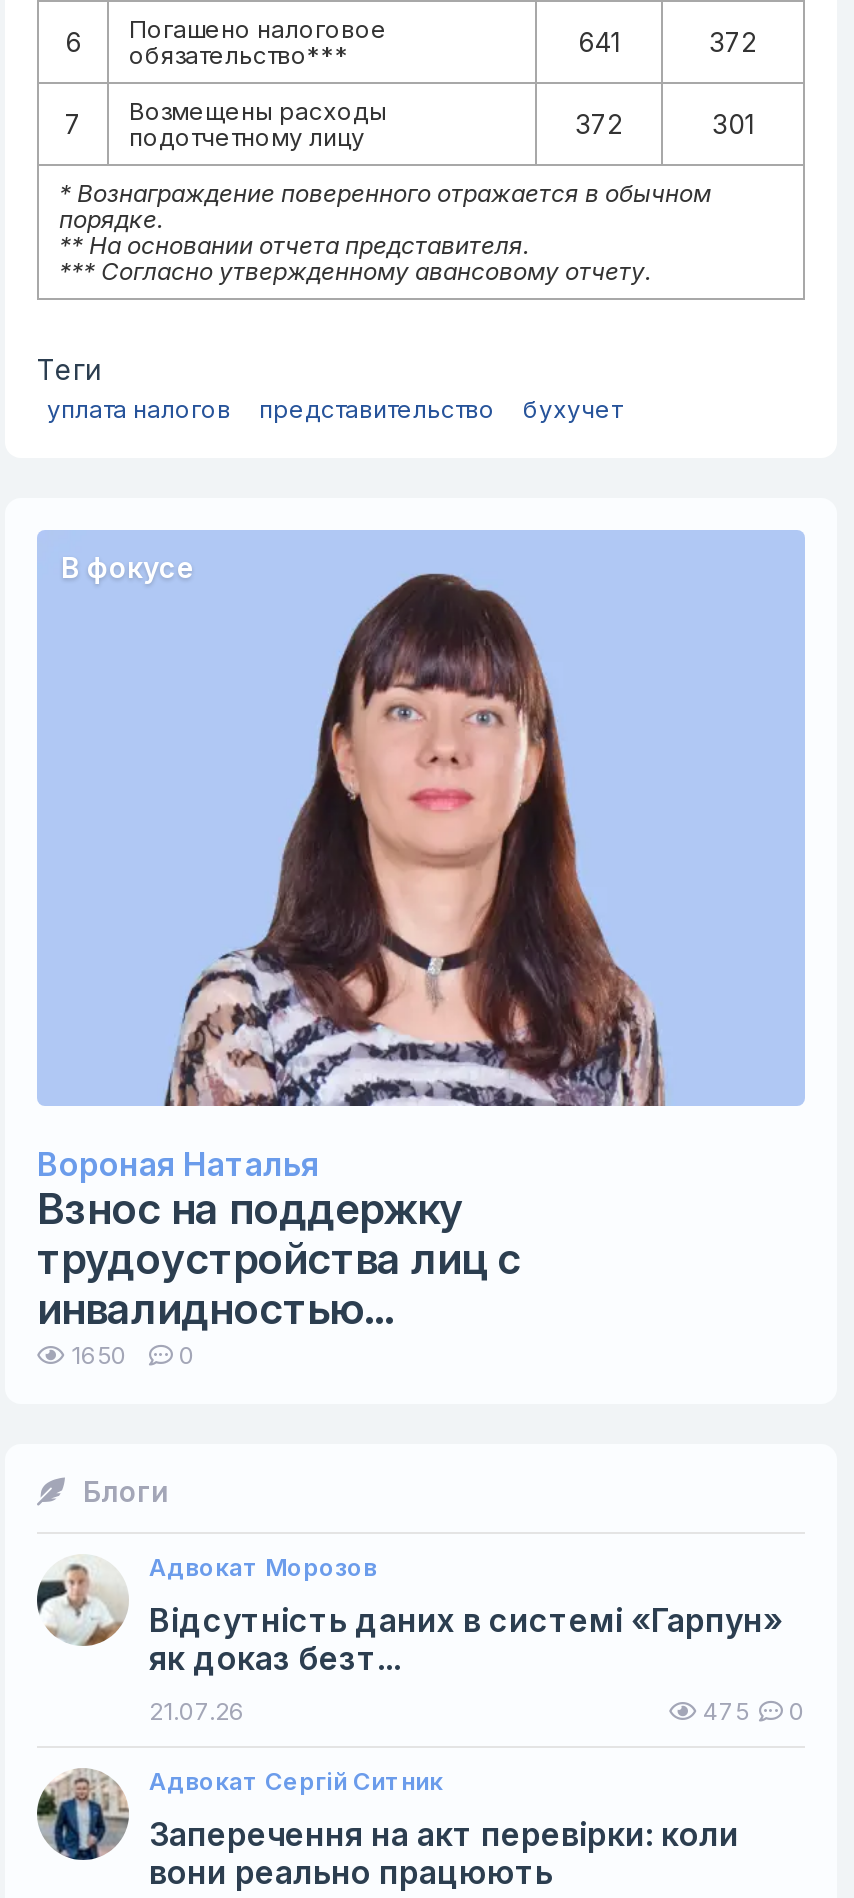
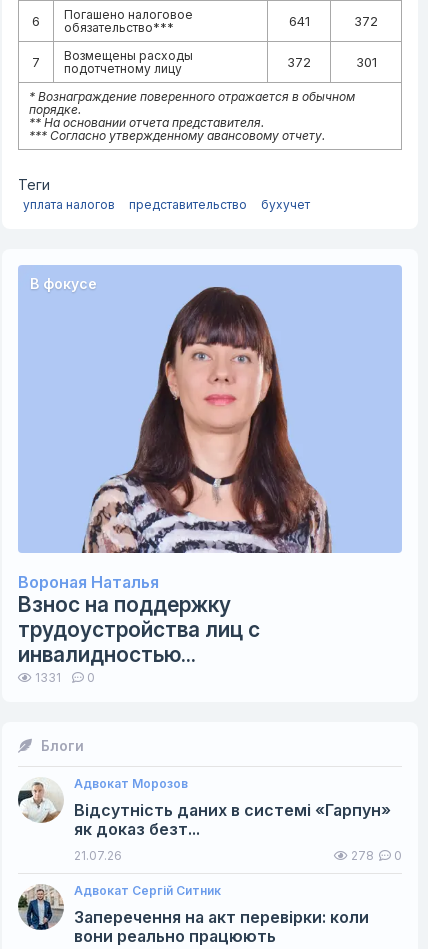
- 1650 0
+ 1331 0

- 475 0
+ 278 0
